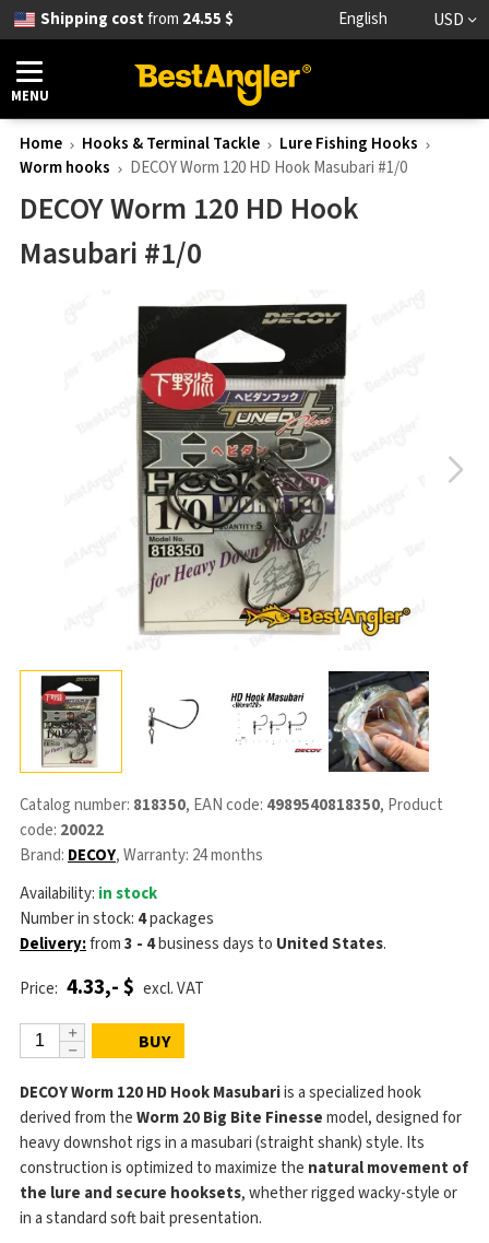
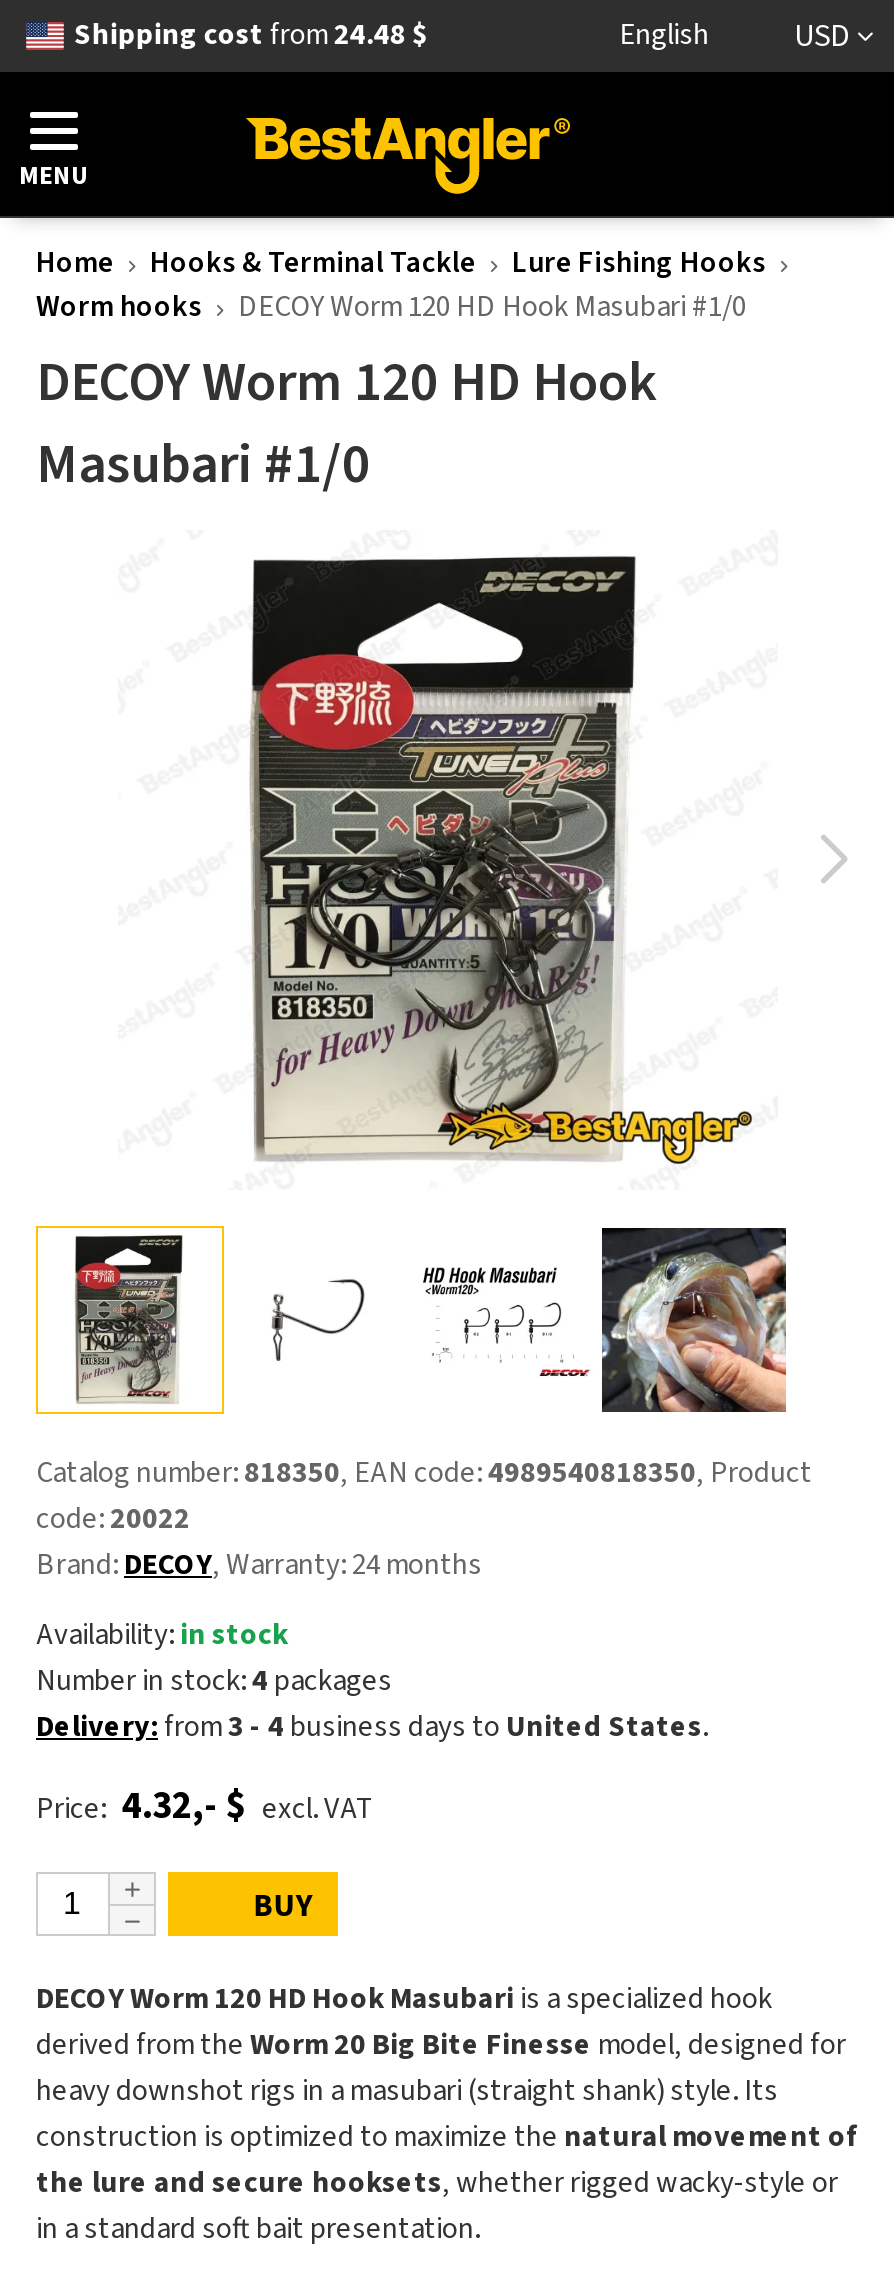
- Shipping cost from 24.55 $
+ Shipping cost from 24.48 $

- Price: 4.33,- $ excl. VAT
+ Price: 4.32,- $ excl. VAT
